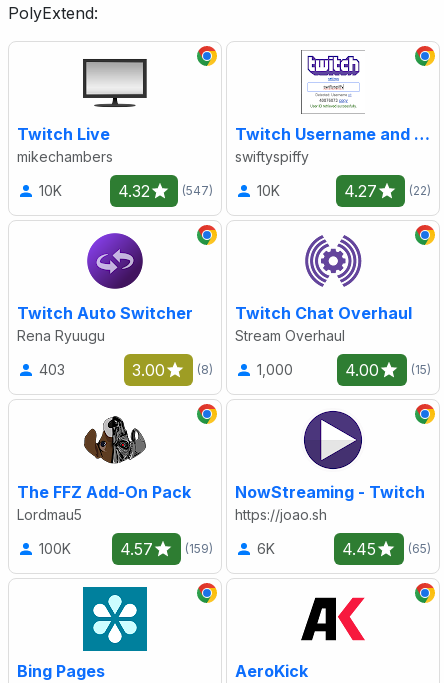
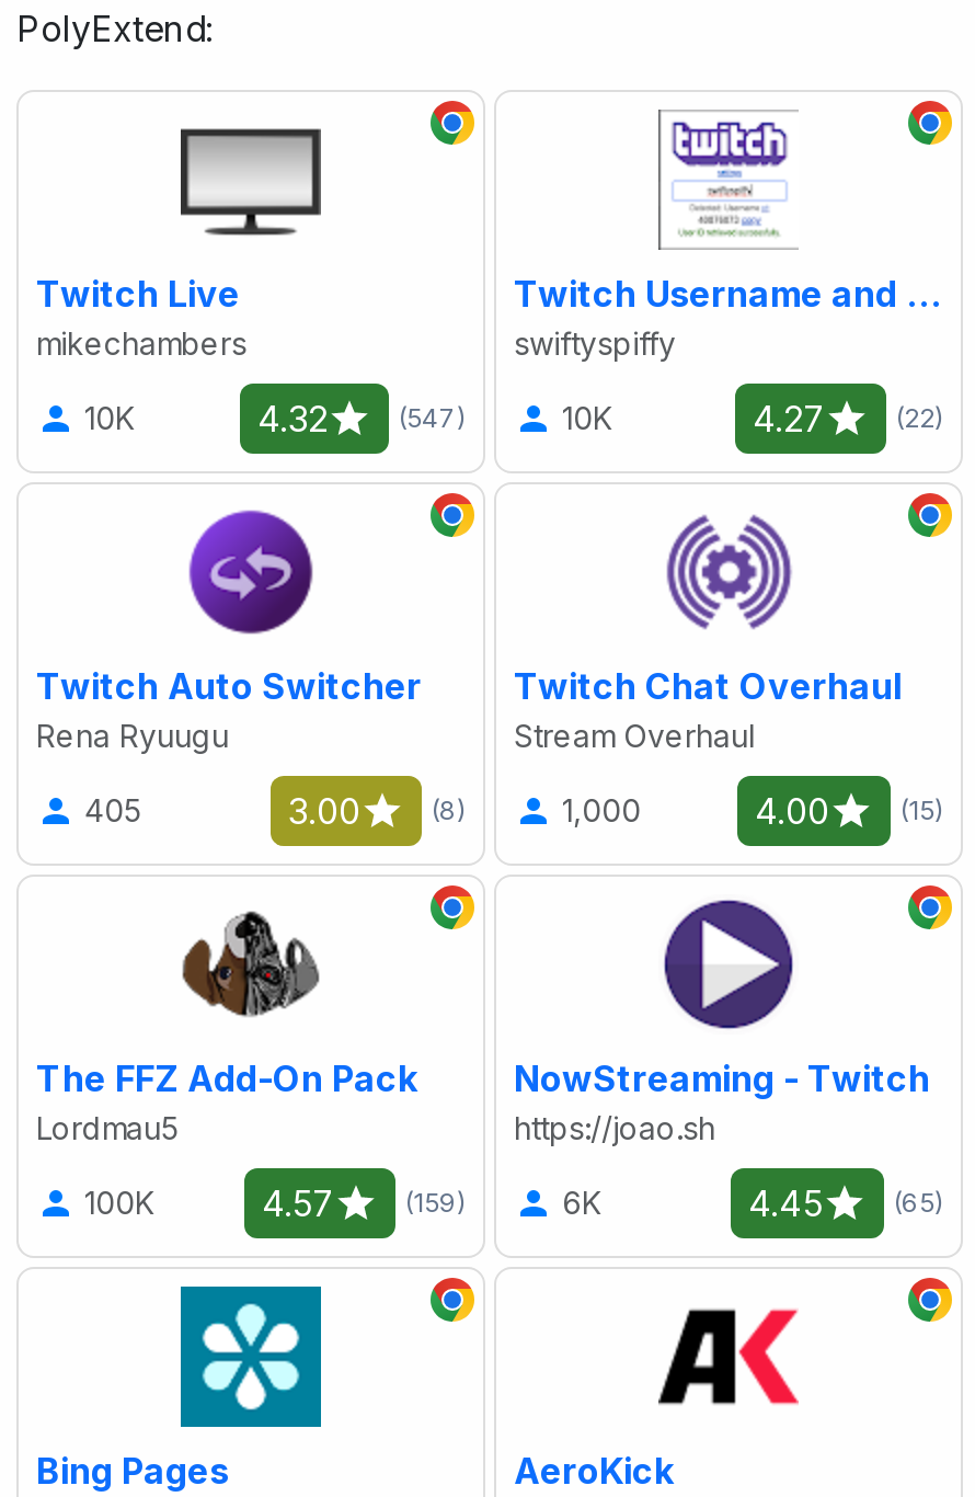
- 403
+ 405
